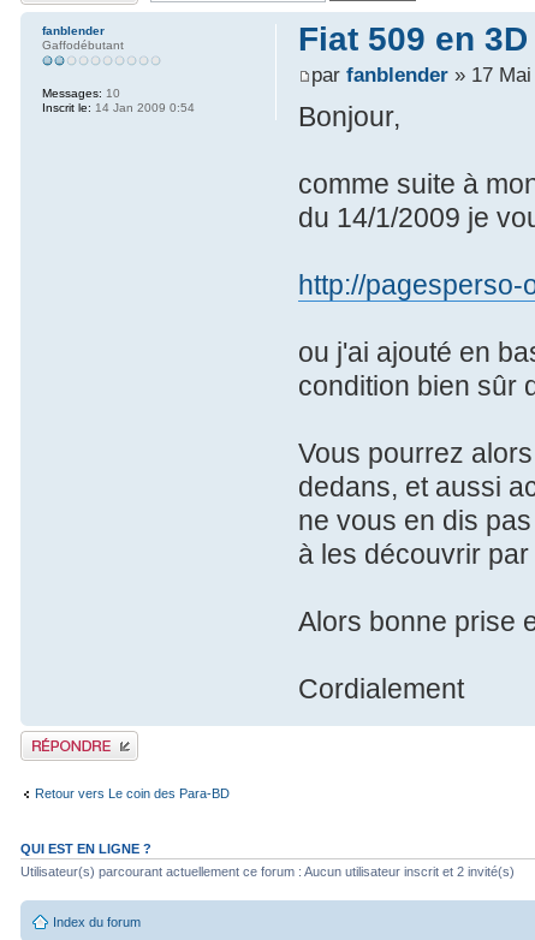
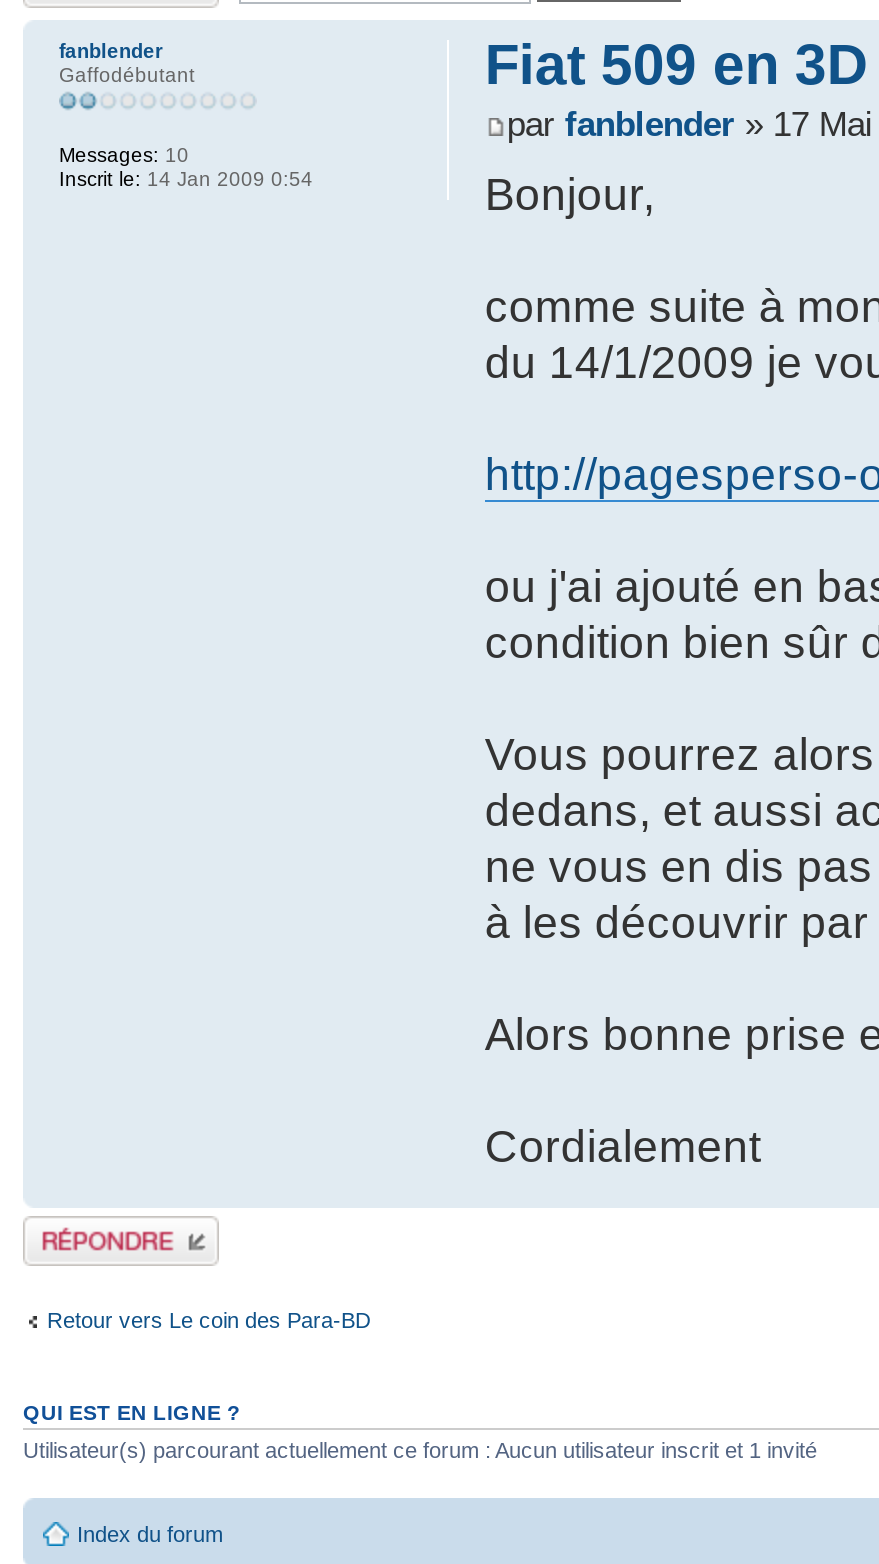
- Utilisateur(s) parcourant actuellement ce forum : Aucun utilisateur inscrit et 2 invité(s)
+ Utilisateur(s) parcourant actuellement ce forum : Aucun utilisateur inscrit et 1 invité
